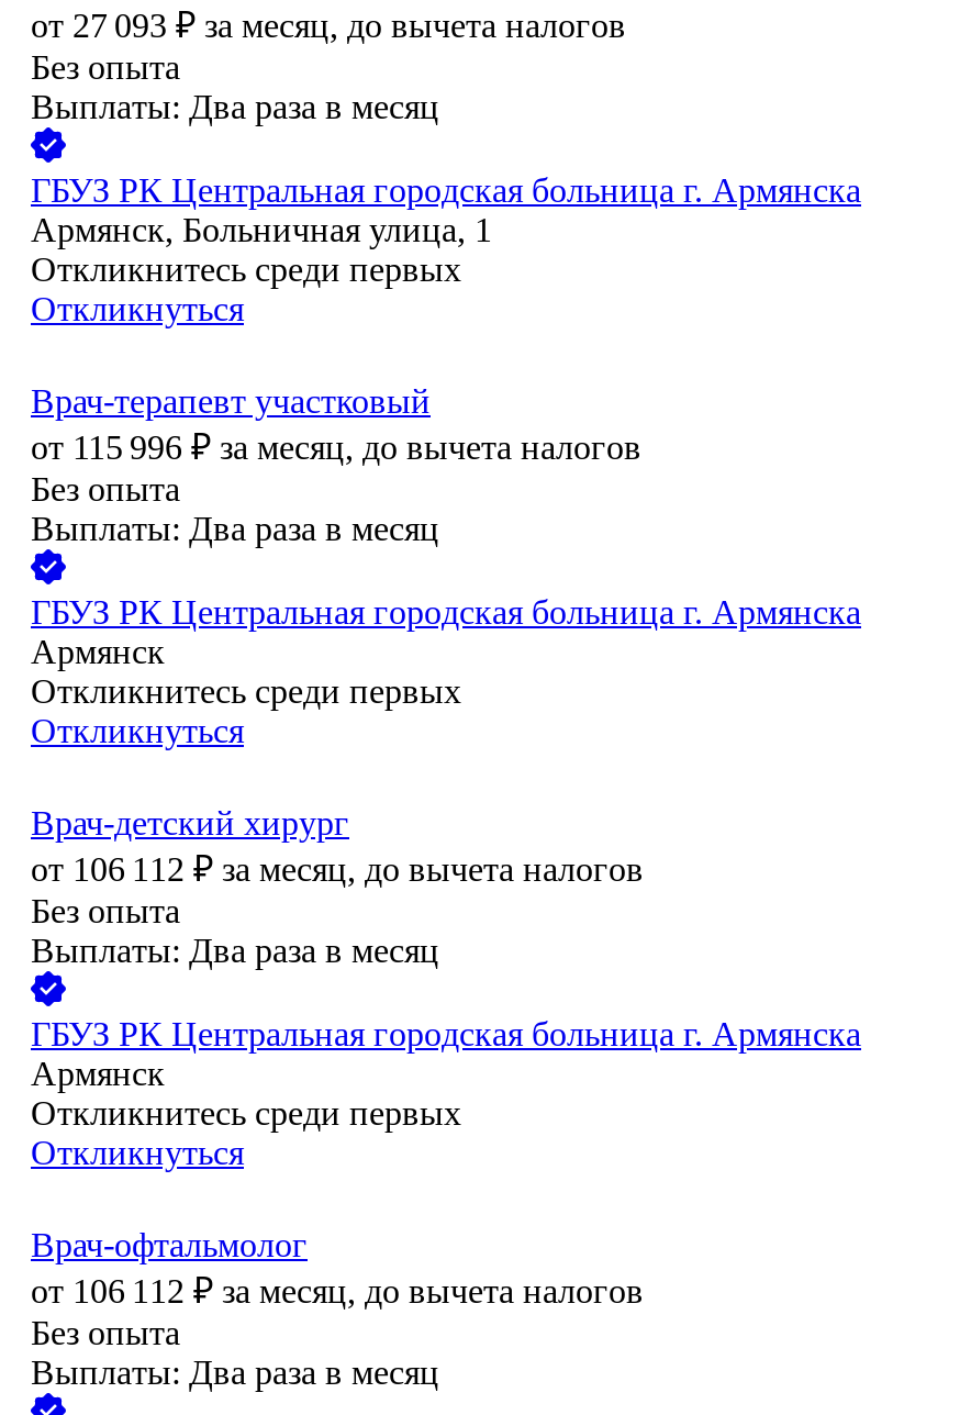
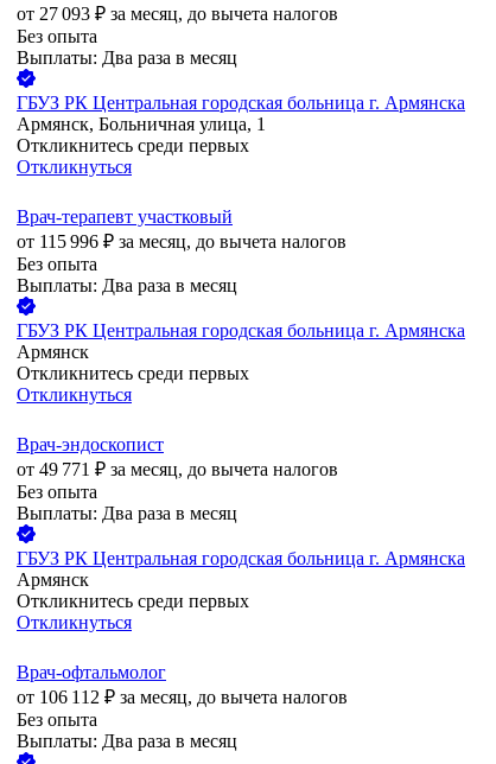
- Врач-детский хирург
- от 106 112 ₽ за месяц, до вычета налогов
+ Врач-эндоскопист
+ от 49 771 ₽ за месяц, до вычета налогов
